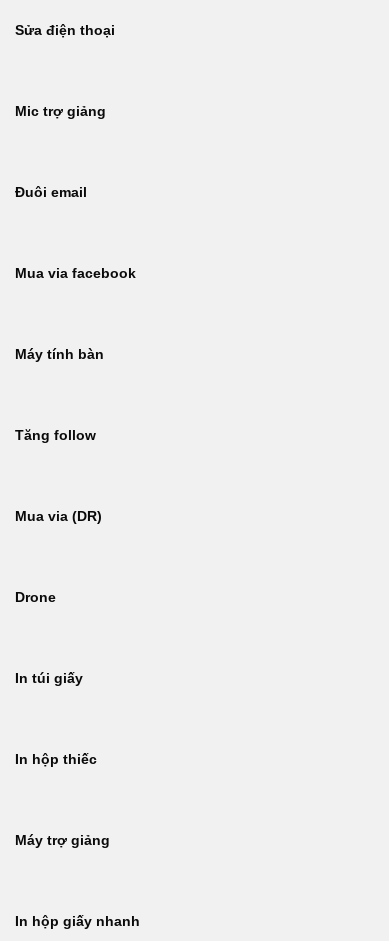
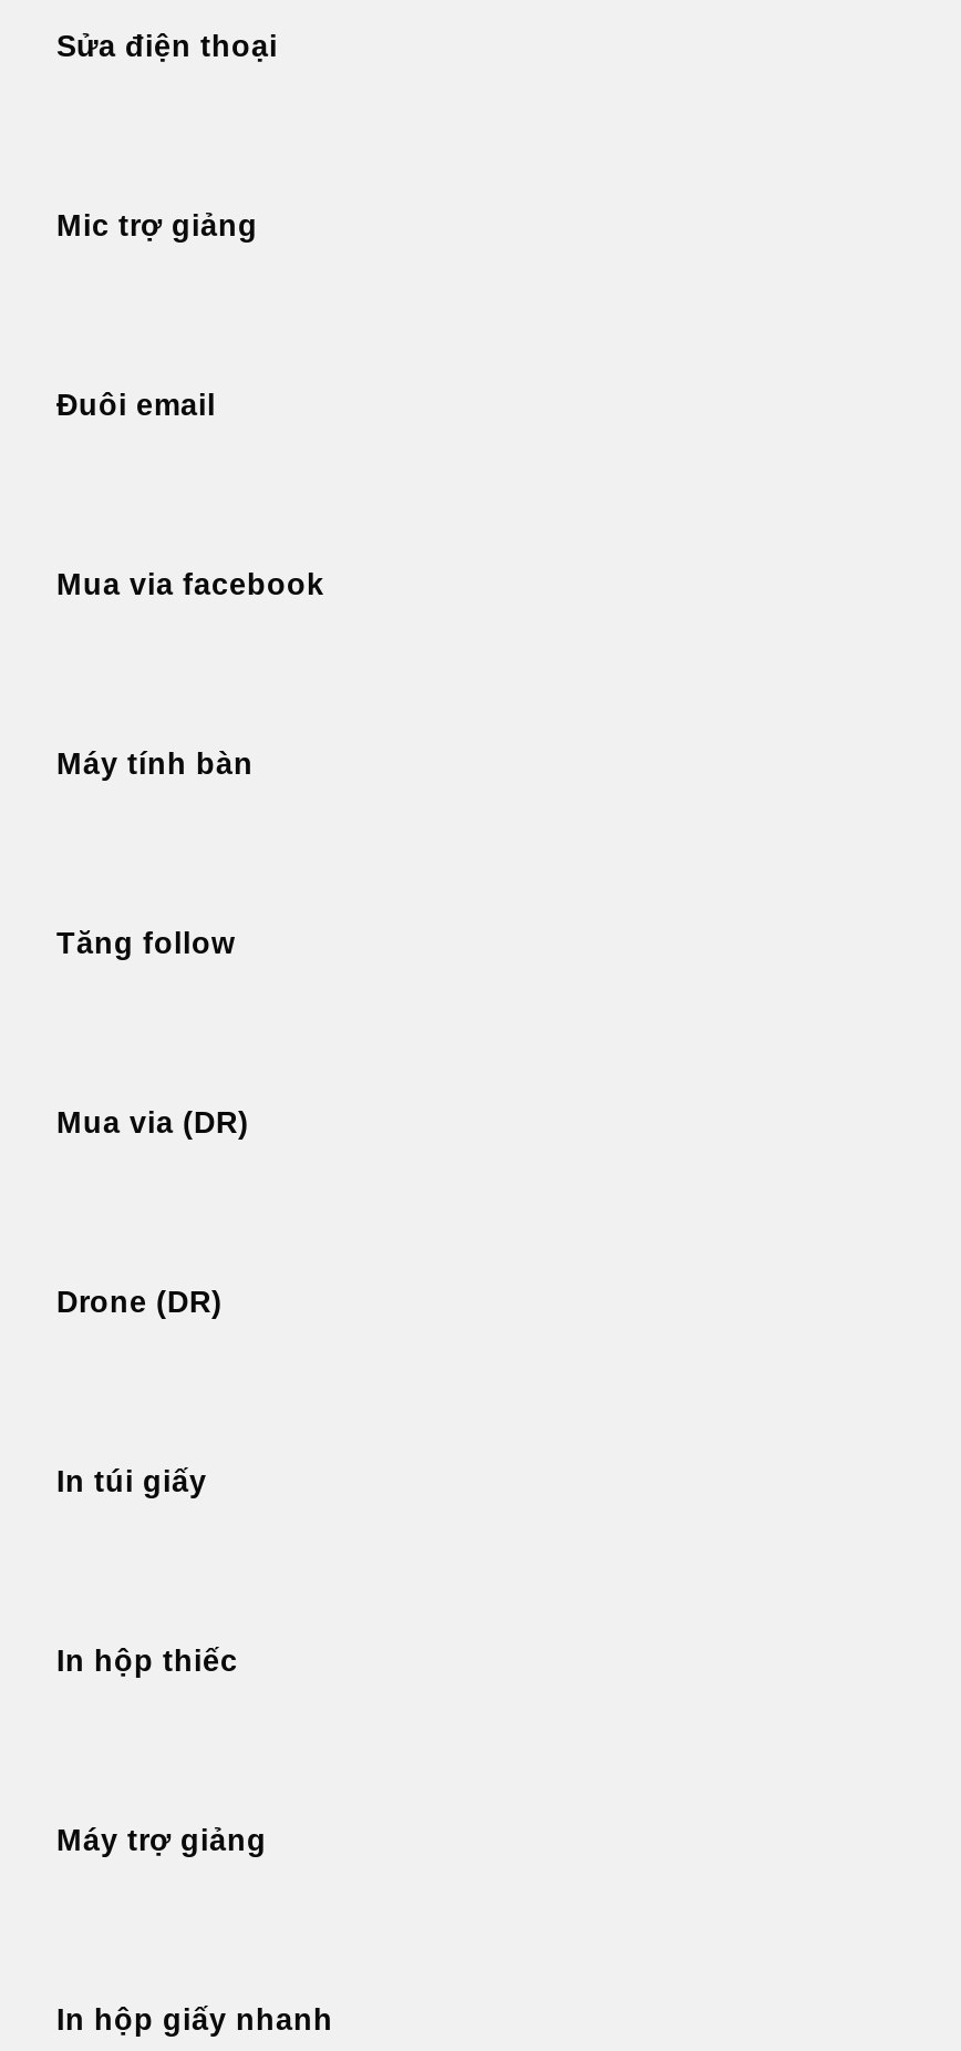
- Drone
+ Drone (DR)
